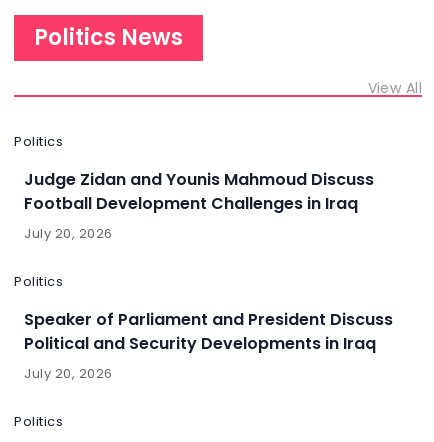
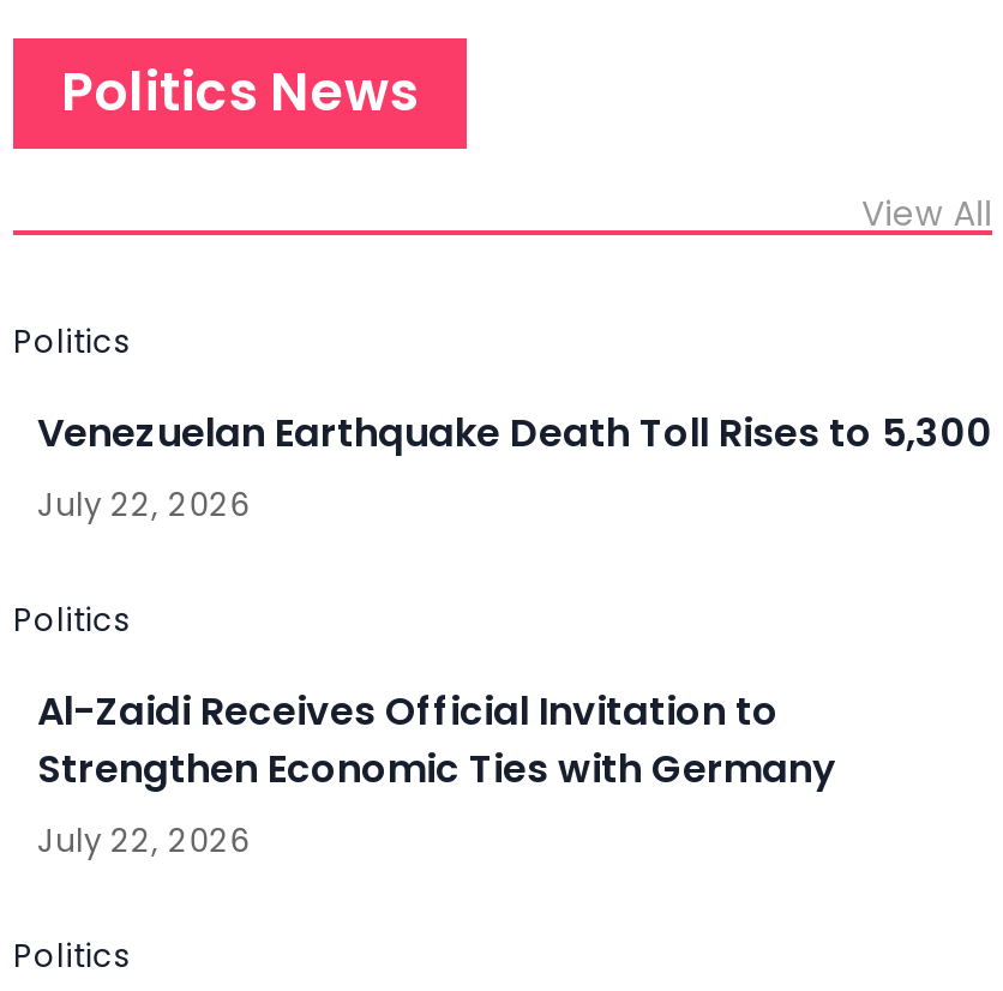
- Judge Zidan and Younis Mahmoud Discuss
- Football Development Challenges in Iraq
- July 20, 2026
+ Venezuelan Earthquake Death Toll Rises to 5,300
+ July 22, 2026

- Speaker of Parliament and President Discuss
- Political and Security Developments in Iraq
- July 20, 2026
+ Al-Zaidi Receives Official Invitation to
+ Strengthen Economic Ties with Germany
+ July 22, 2026
